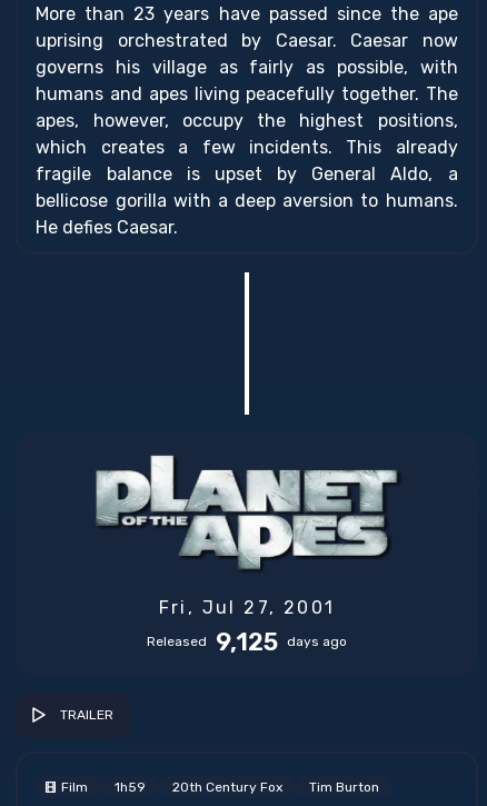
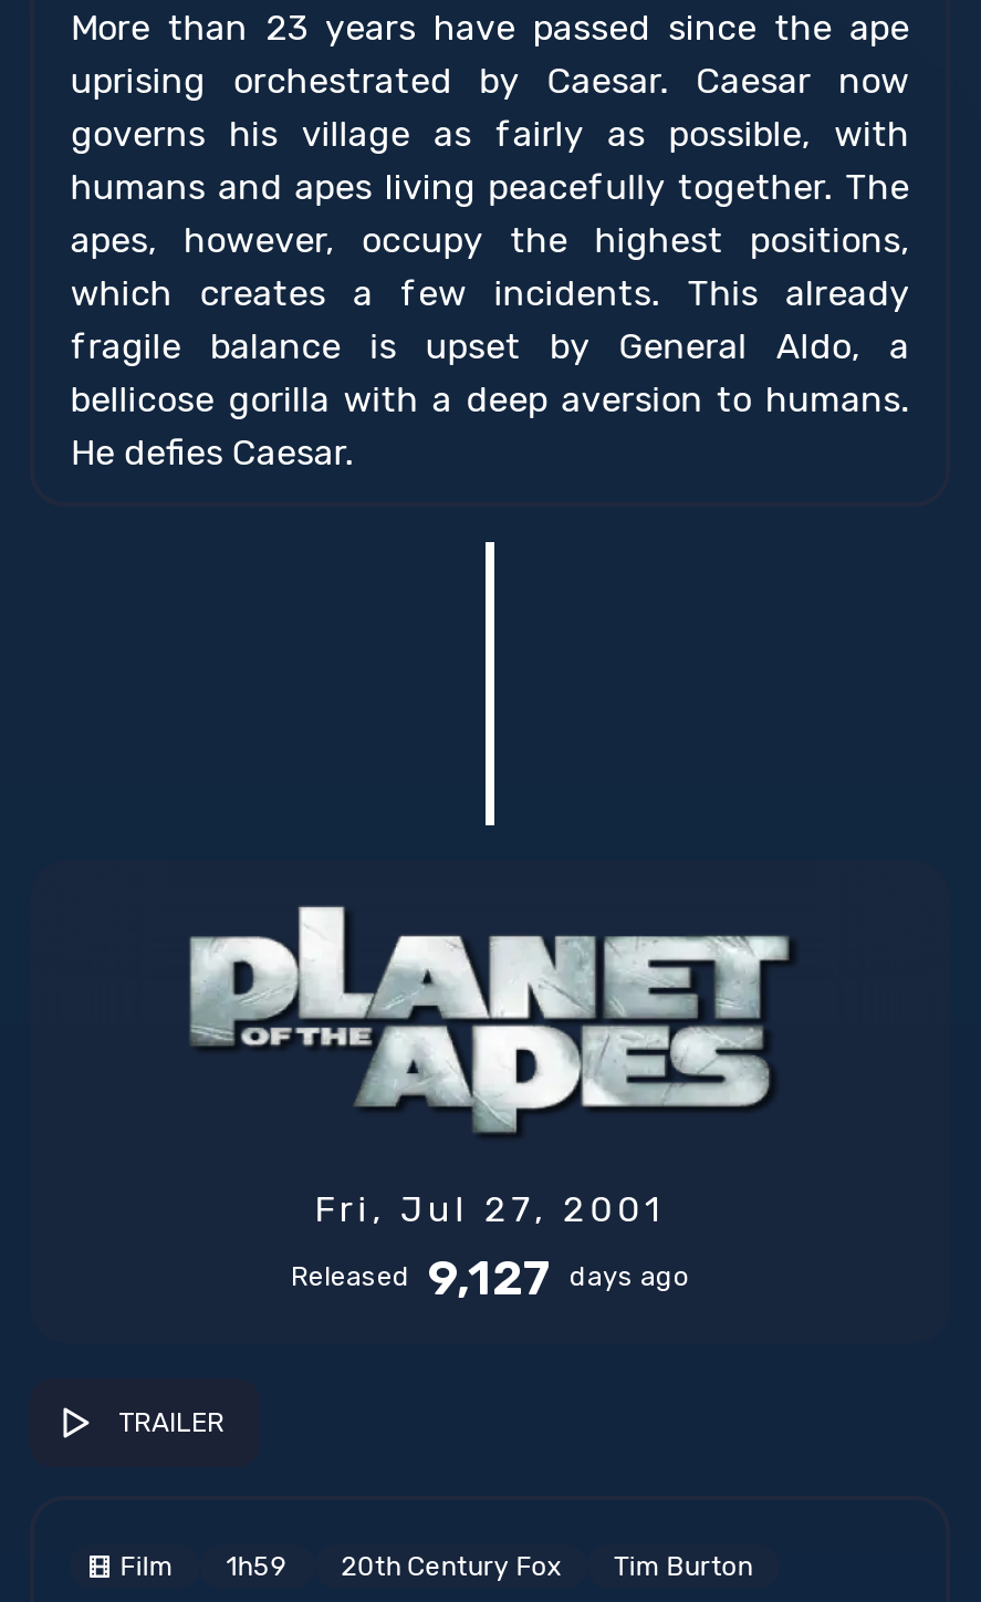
- Released 9,125 days ago
+ Released 9,127 days ago
